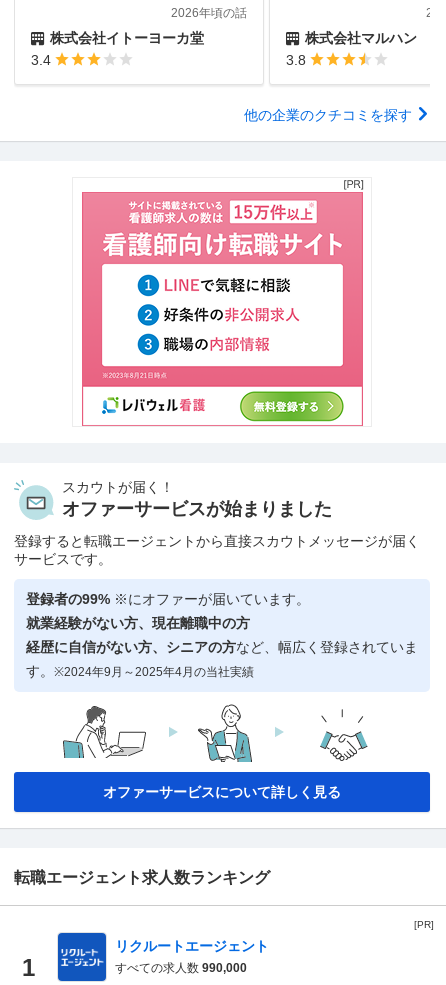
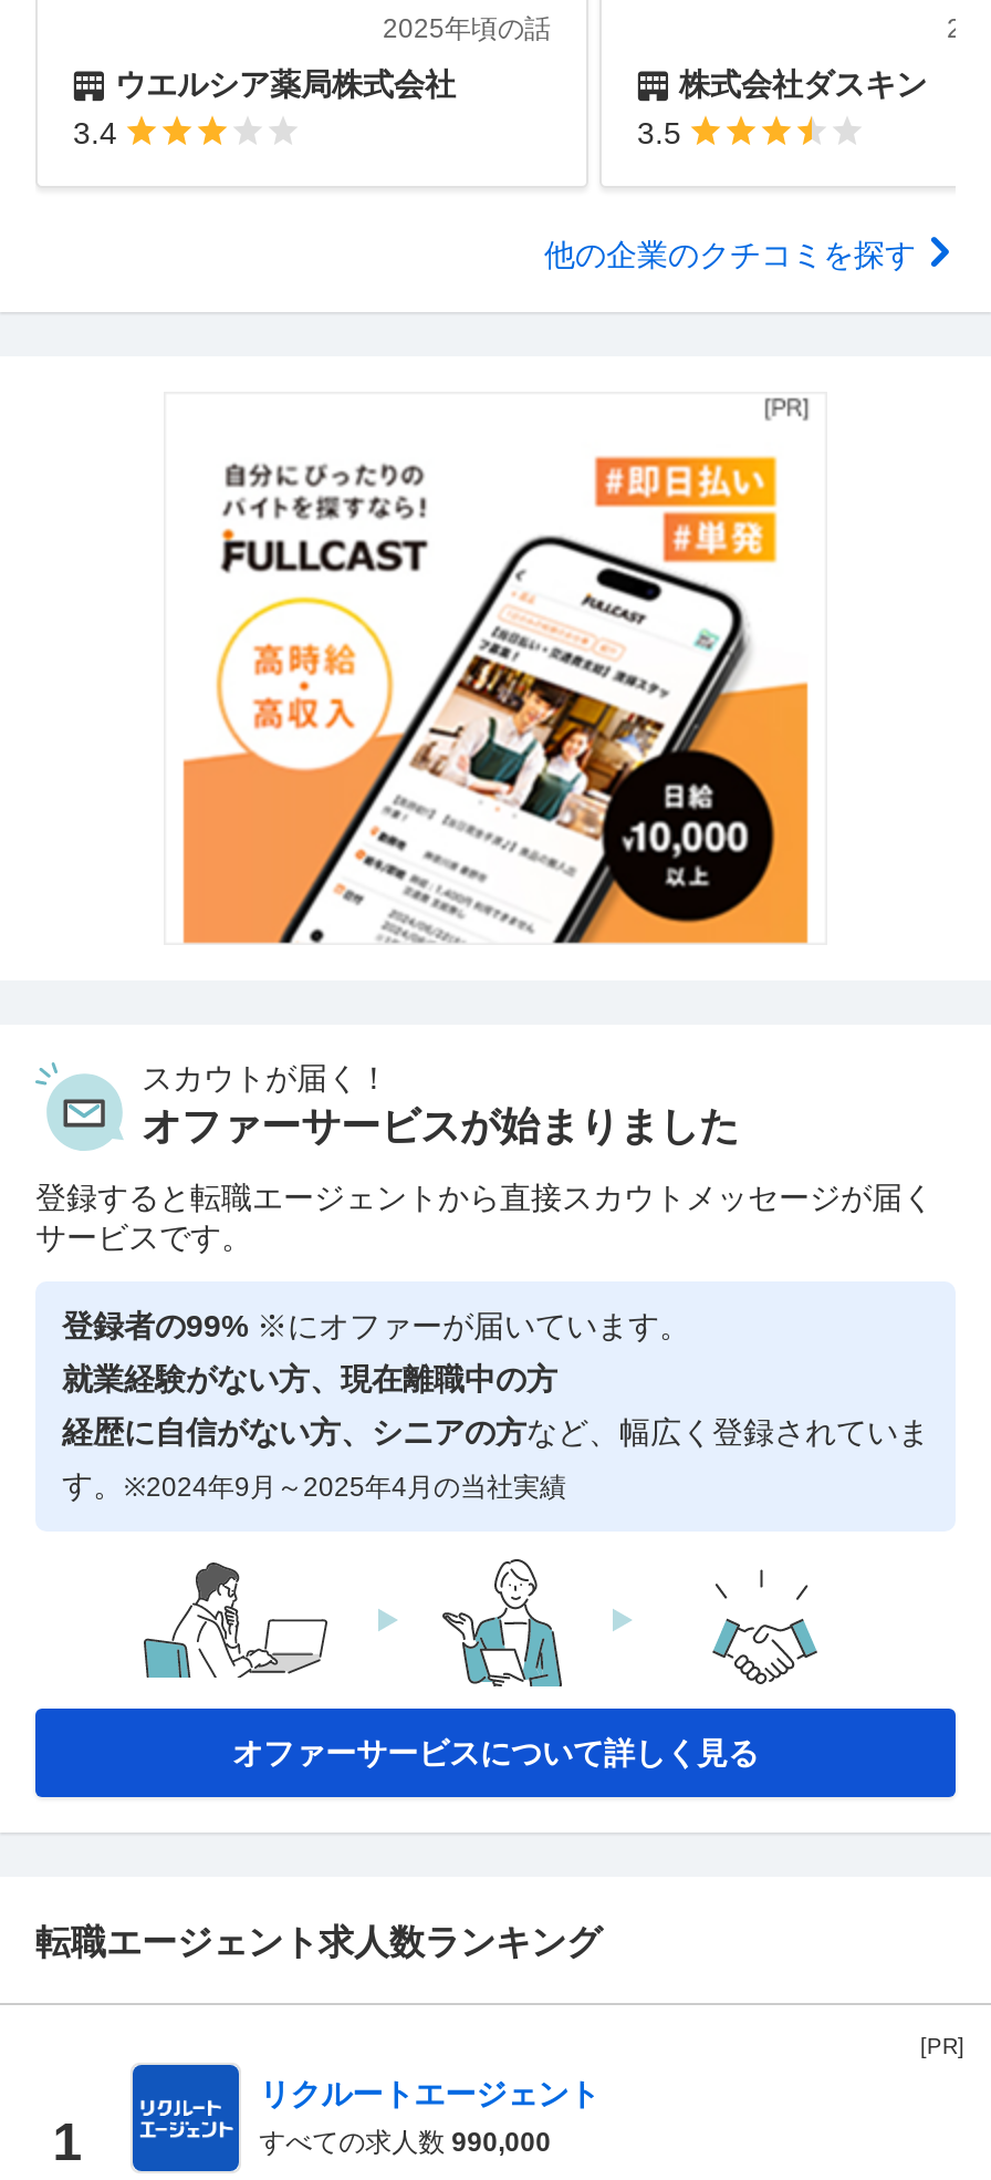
- 2026年頃の話
+ 2025年頃の話

- 株式会社イトーヨーカ堂
+ ウエルシア薬局株式会社

- 株式会社マルハン
+ 株式会社ダスキン

- 3.8
+ 3.5

- [image]
+ [image]
